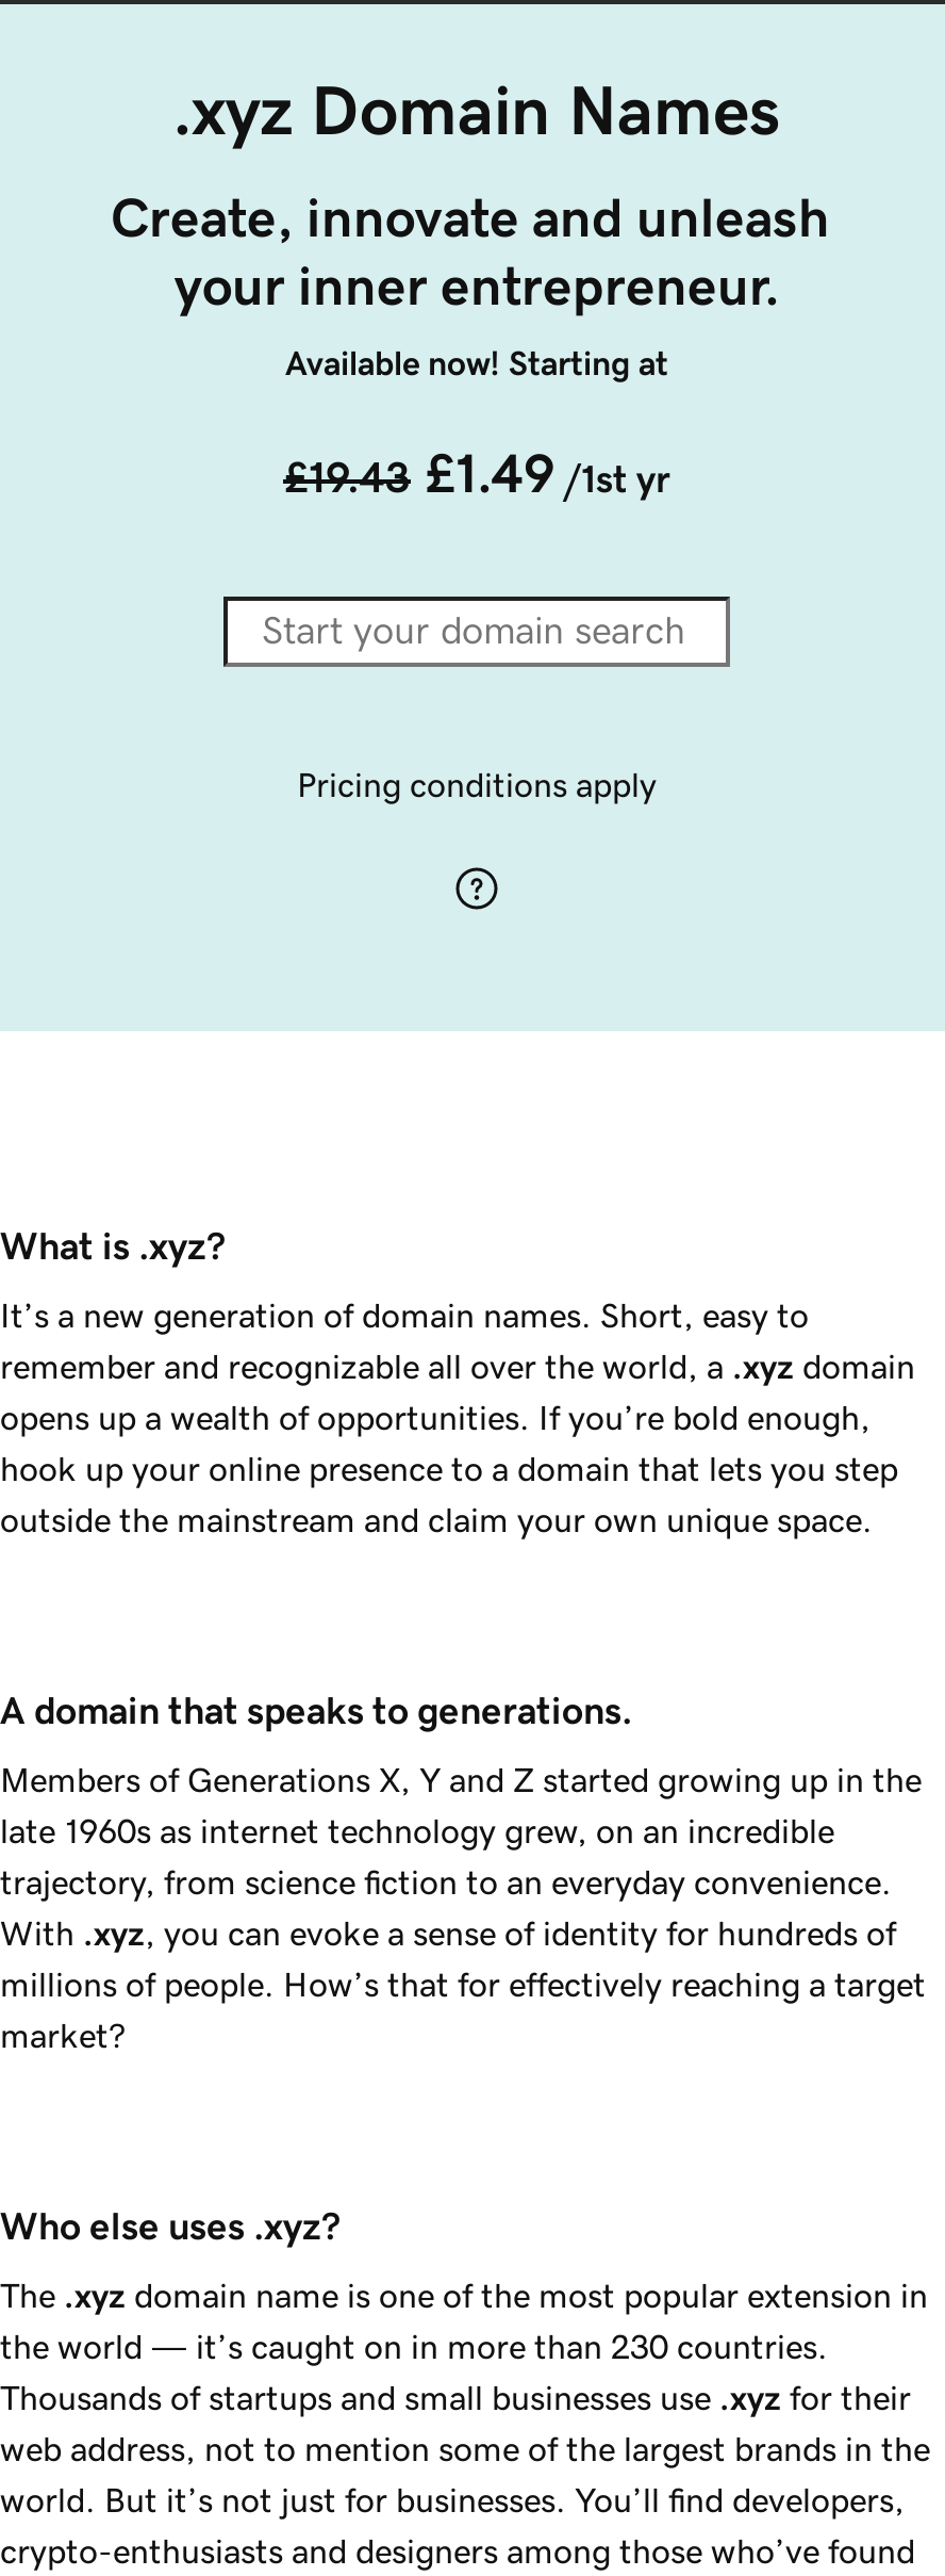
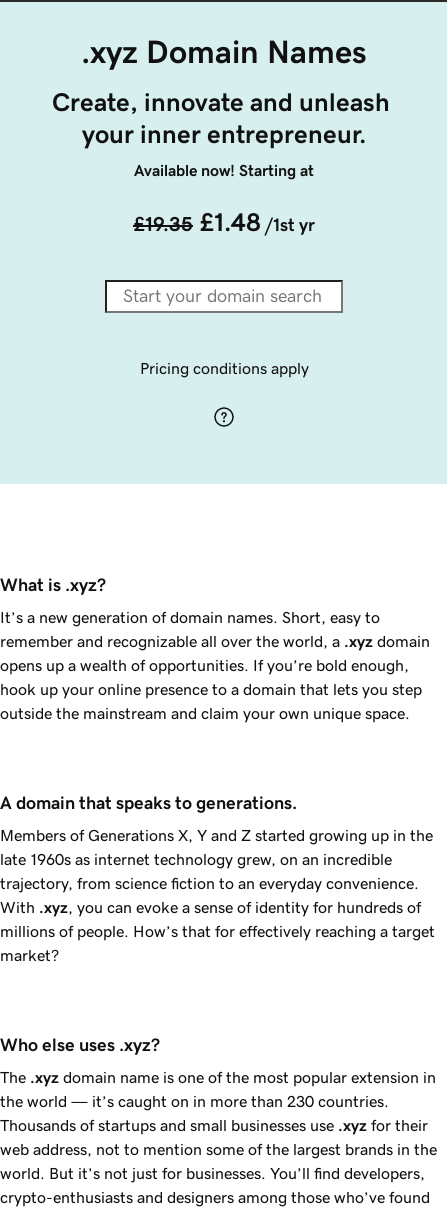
- £19.43 £1.49 /1st yr
+ £19.35 £1.48 /1st yr
